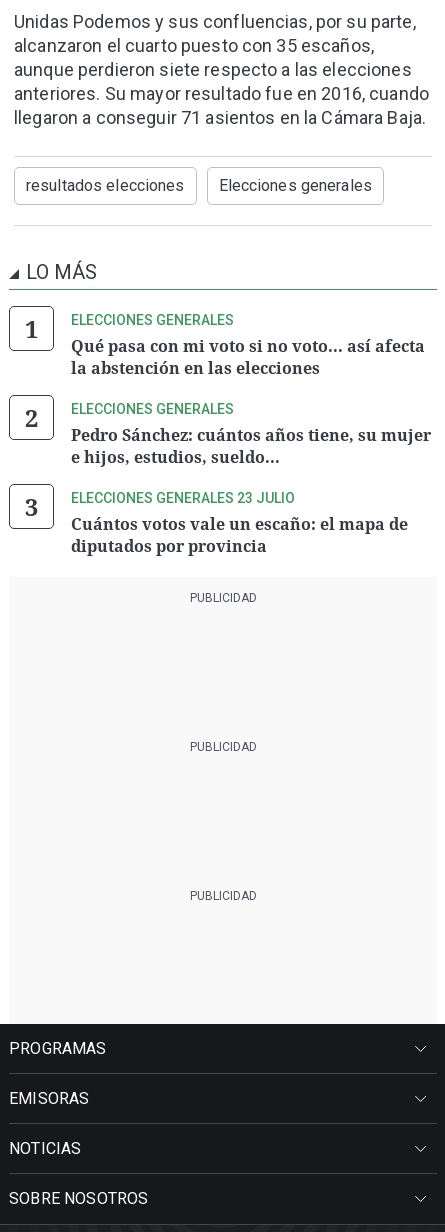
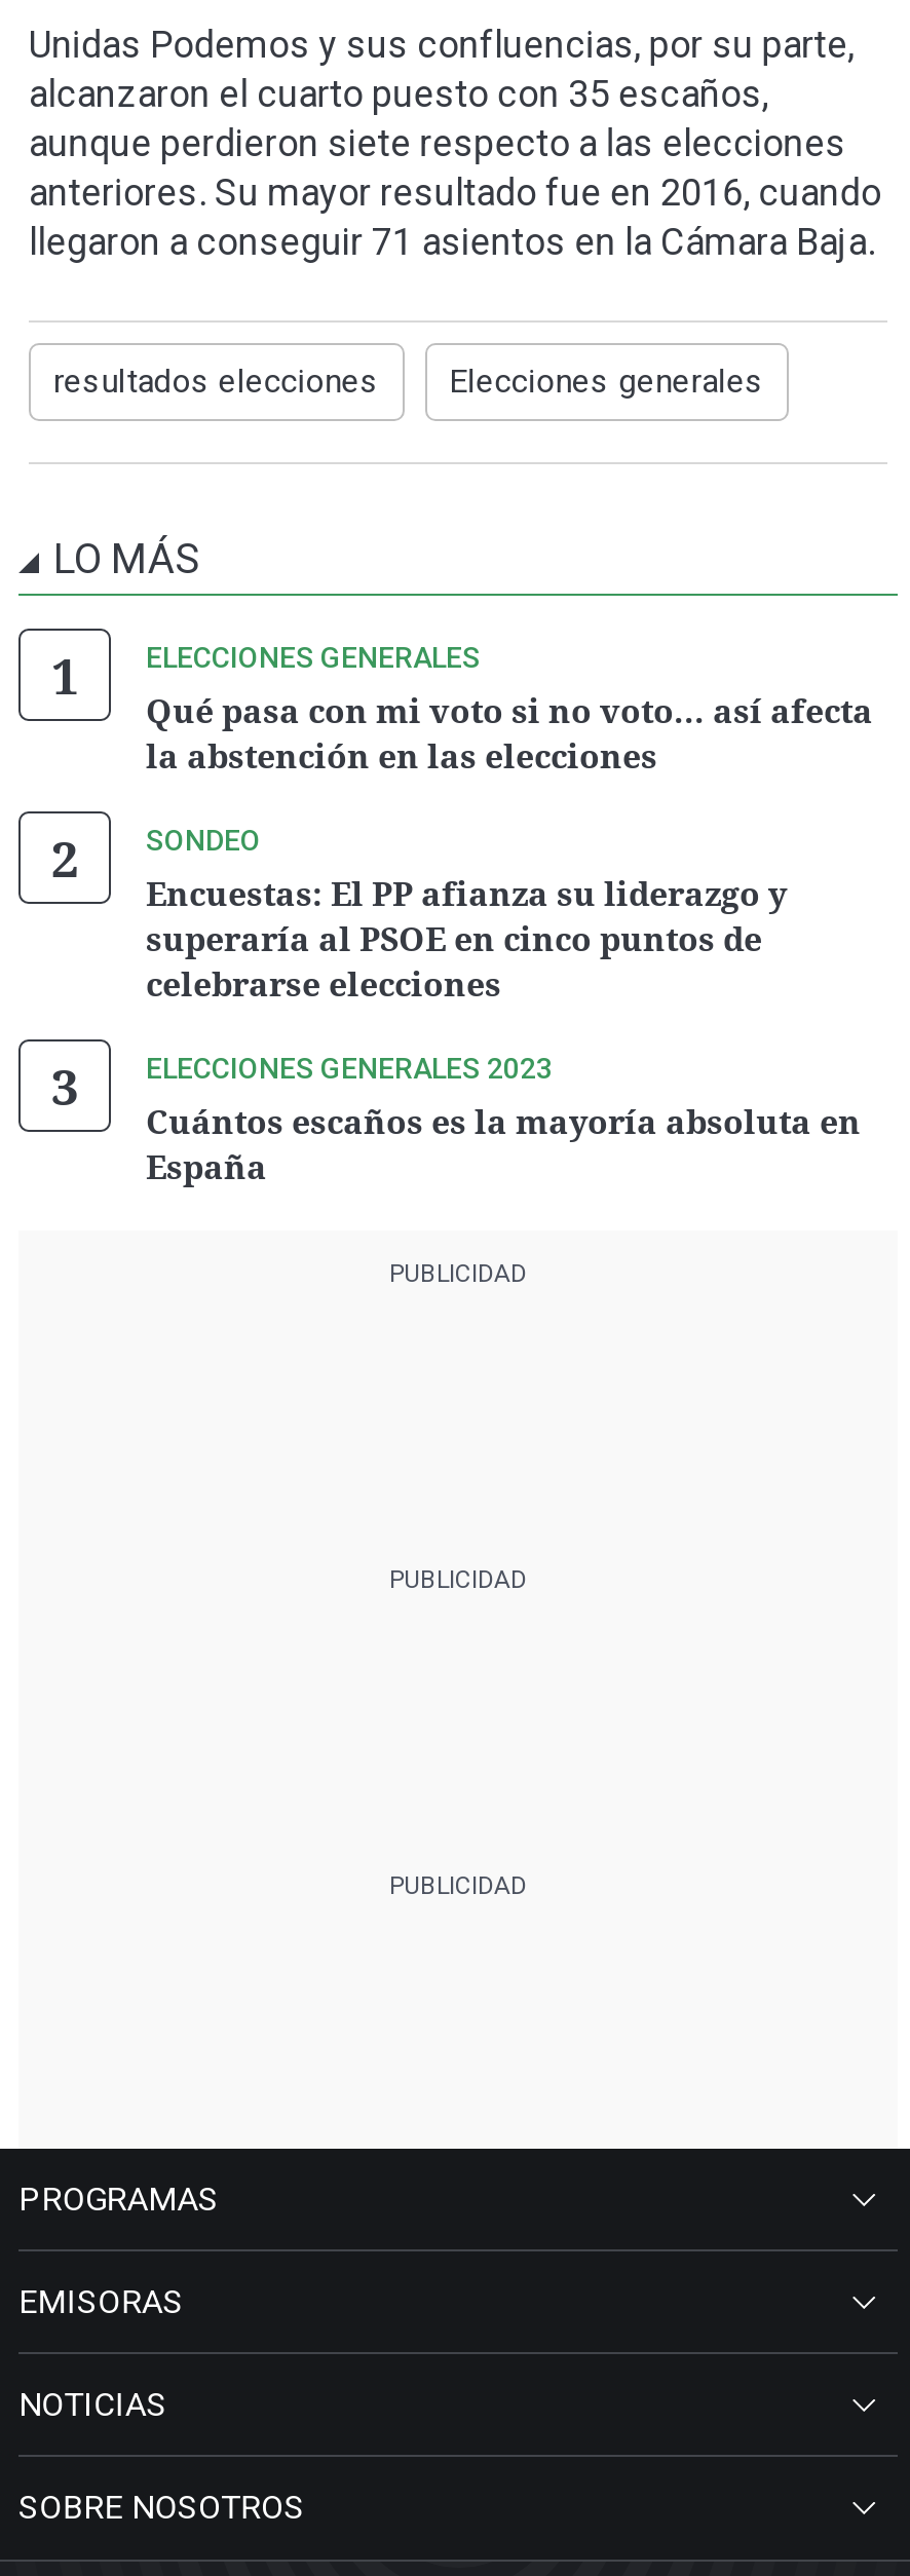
- ELECCIONES GENERALES
- Pedro Sánchez: cuántos años tiene, su mujer
- e hijos, estudios, sueldo...
+ SONDEO
+ Encuestas: El PP afianza su liderazgo y
+ superaría al PSOE en cinco puntos de
+ celebrarse elecciones

- ELECCIONES GENERALES 23 JULIO
- Cuántos votos vale un escaño: el mapa de
- diputados por provincia
+ ELECCIONES GENERALES 2023
+ Cuántos escaños es la mayoría absoluta en
+ España
